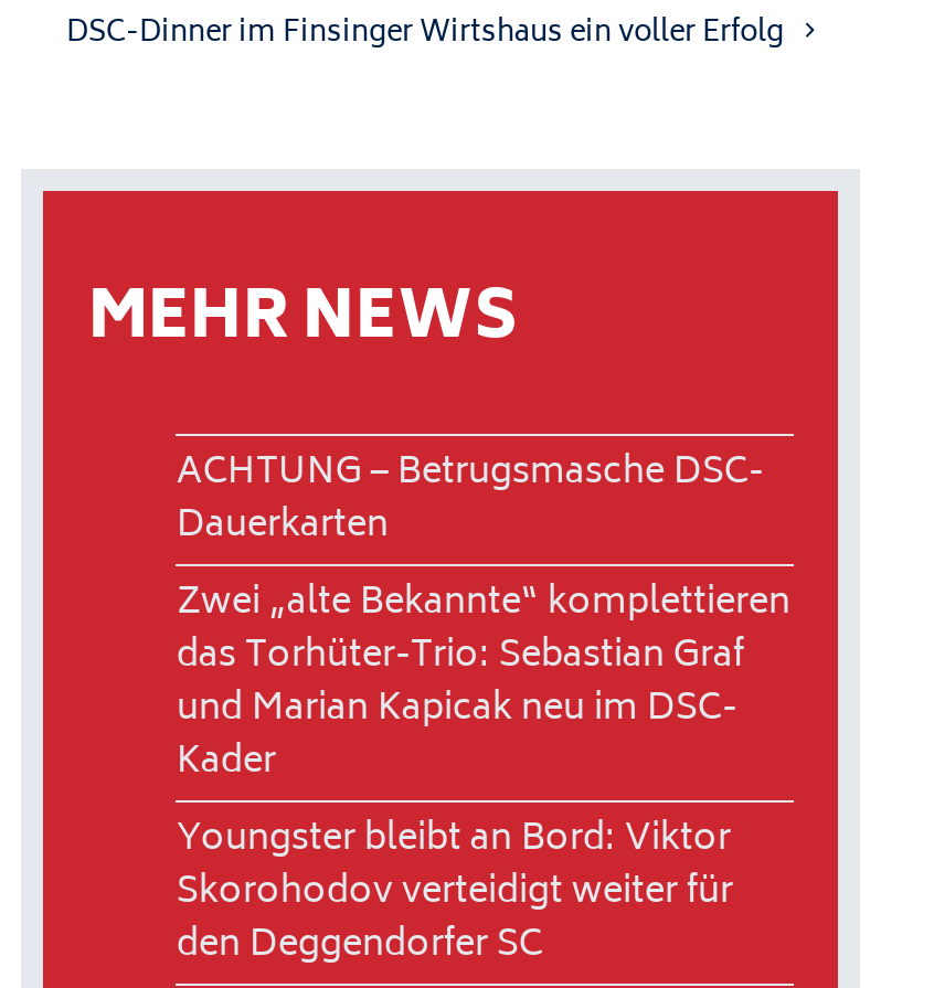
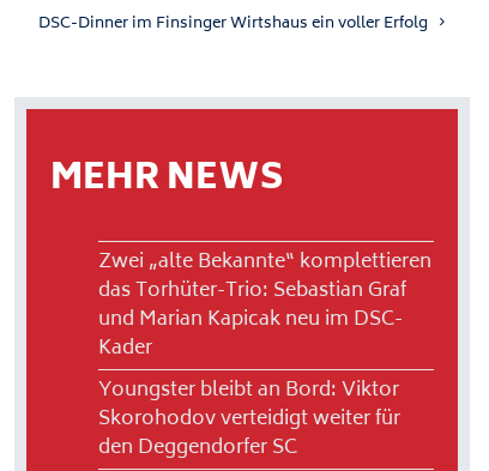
- ACHTUNG – Betrugsmasche DSC-
- Dauerkarten
